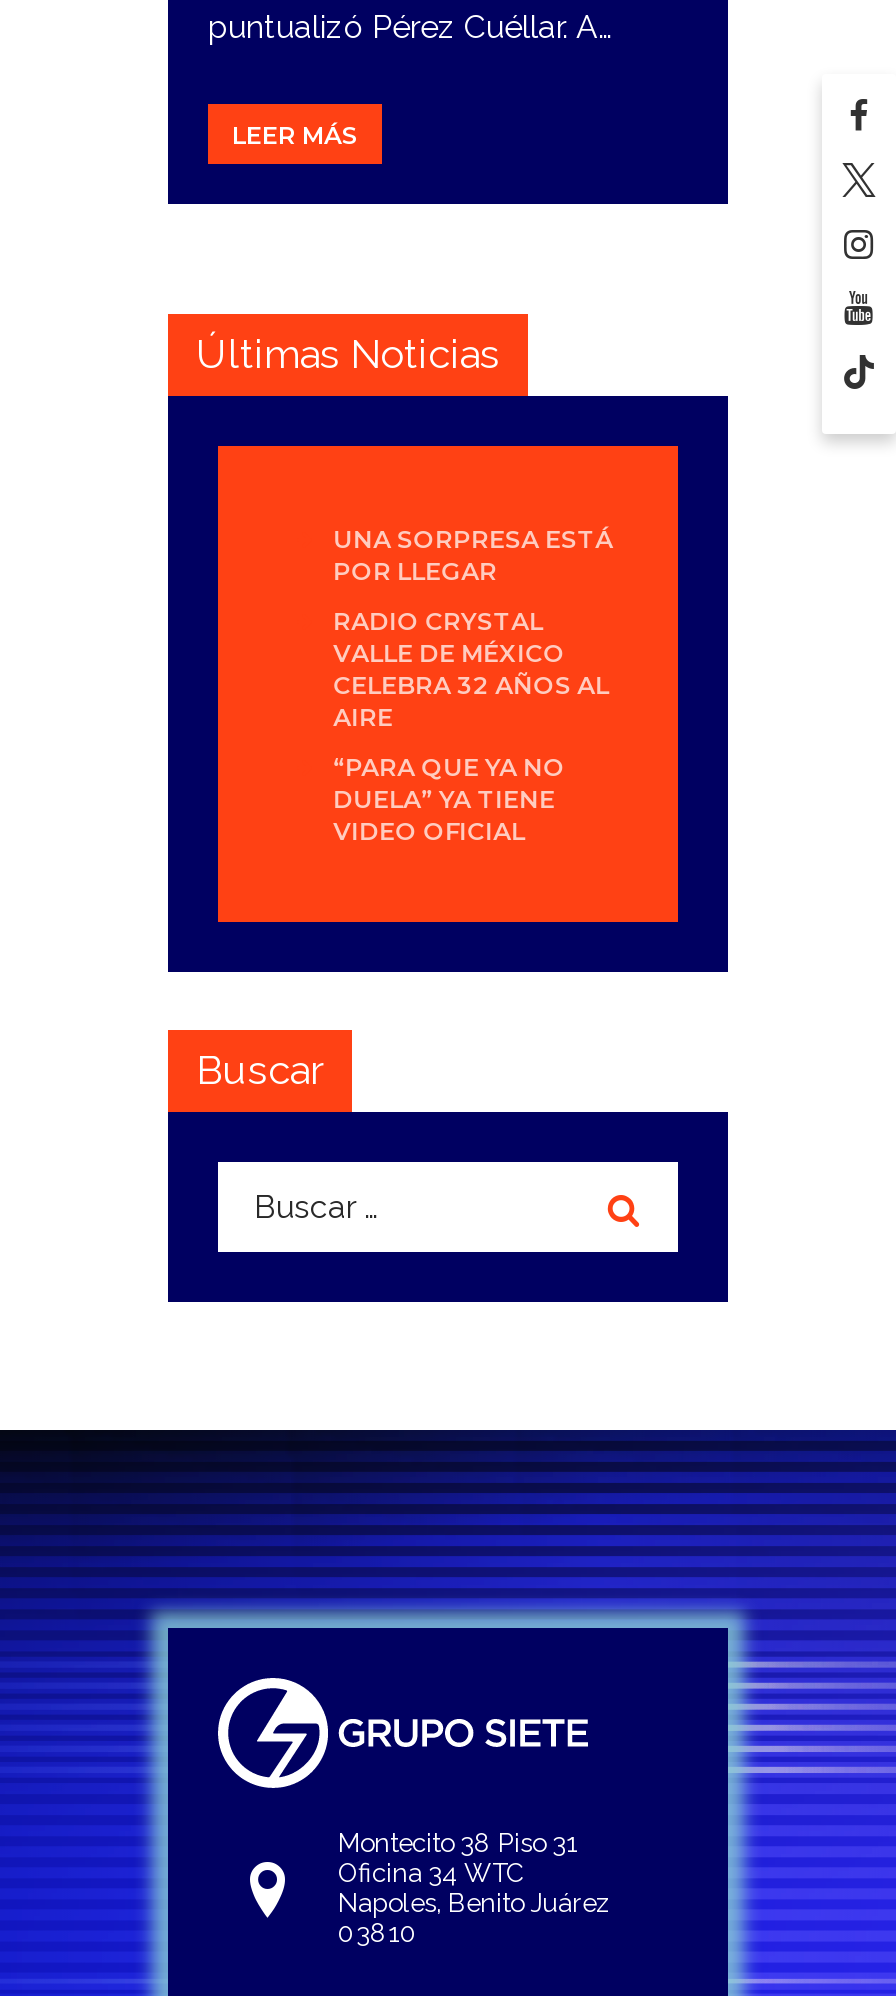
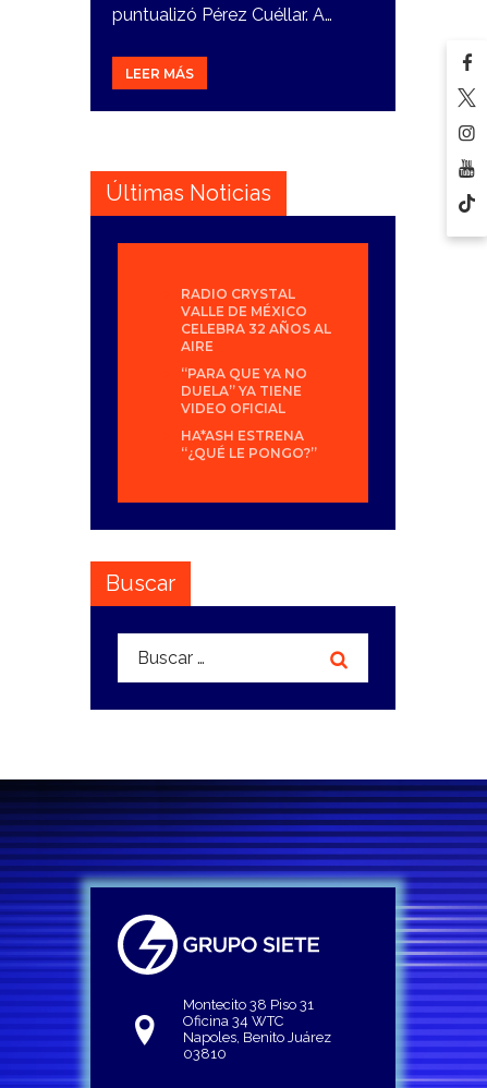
- UNA SORPRESA ESTÁ
- POR LLEGAR

moved up: RADIO CRYSTAL | VALLE DE MÉXICO | CELEBRA 32 AÑOS AL | AIRE | “PARA QUE YA NO | DUELA” YA TIENE | VIDEO OFICIAL

+ HA*ASH ESTRENA
+ “¿QUÉ LE PONGO?”
